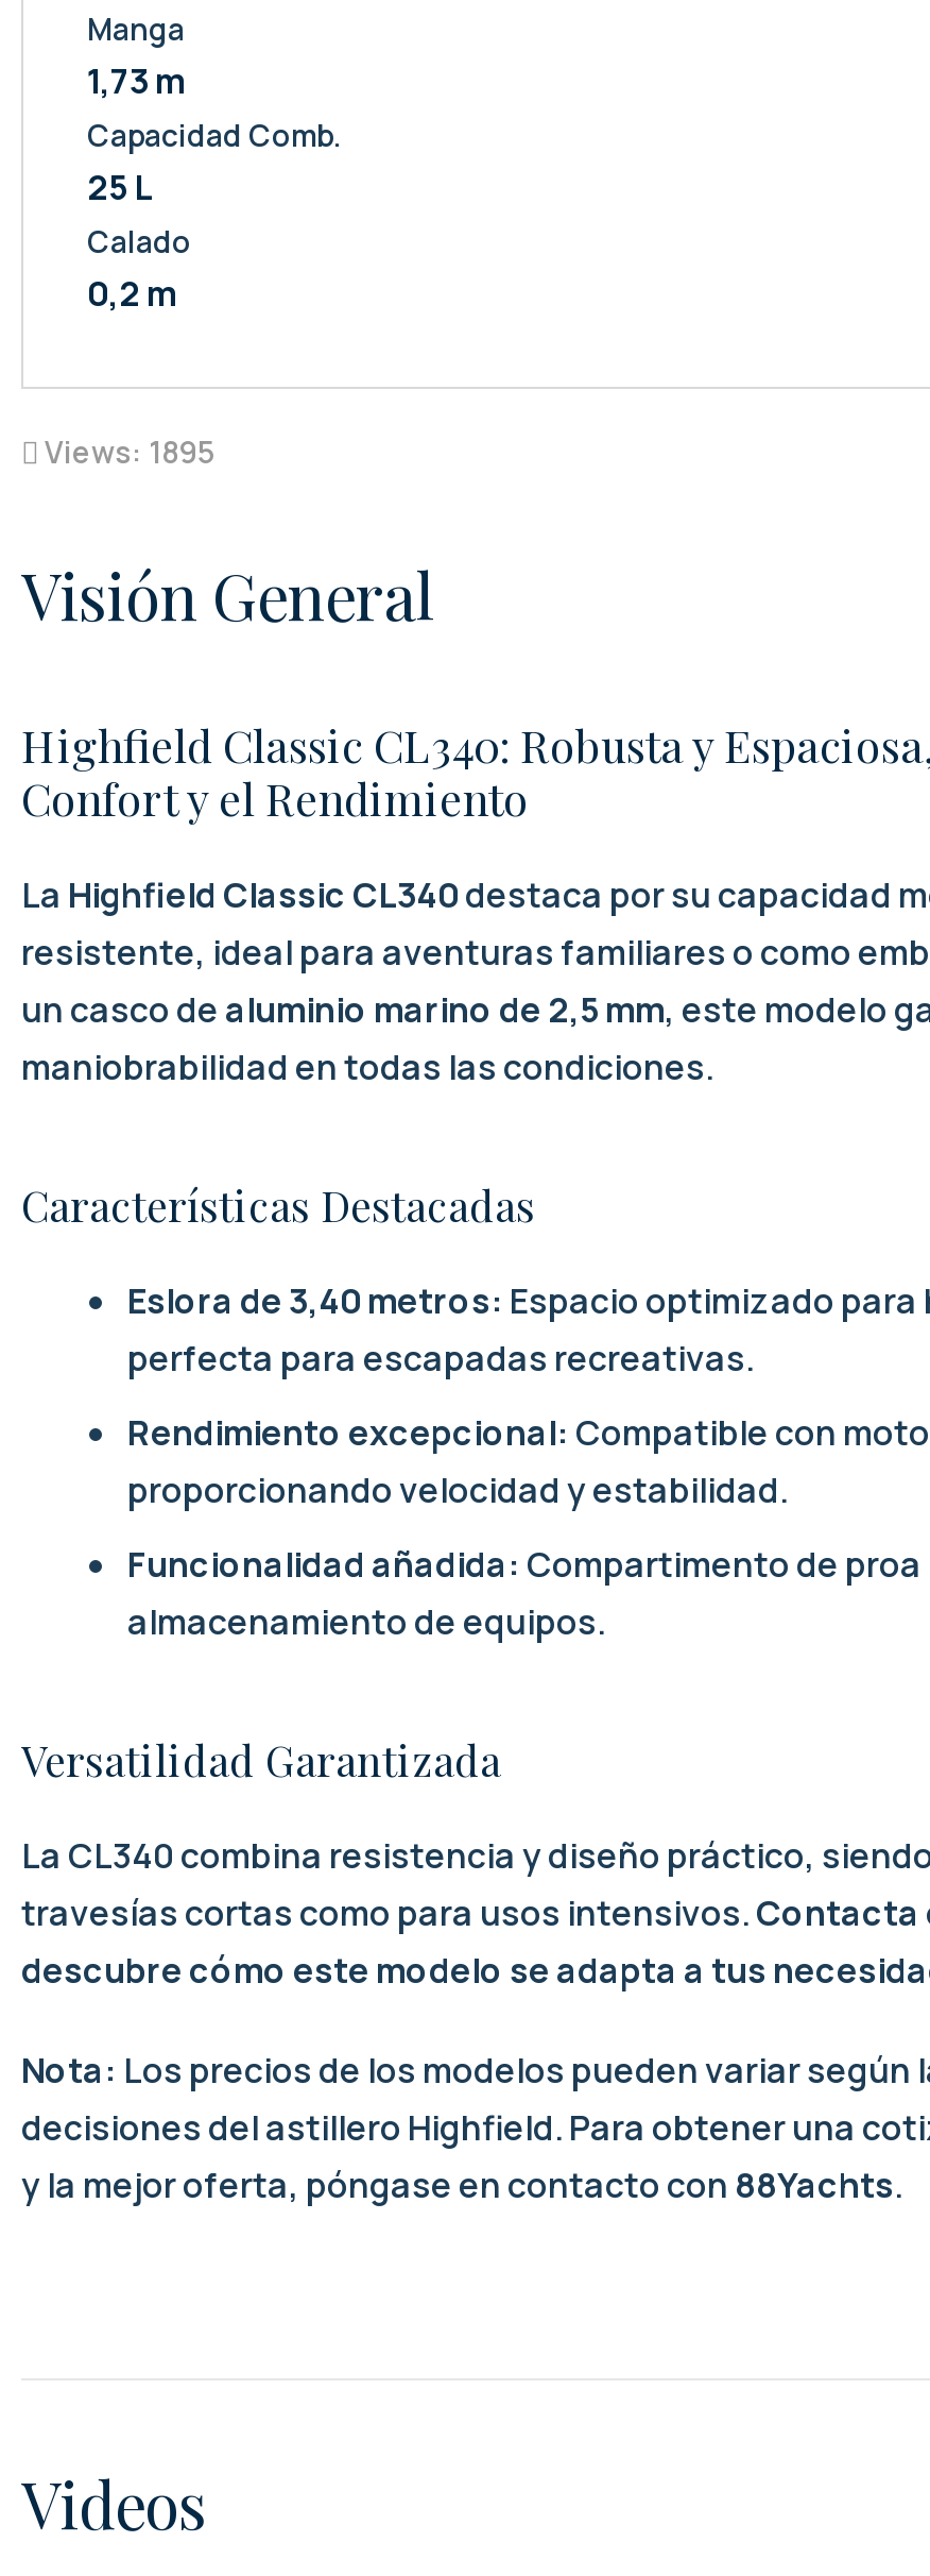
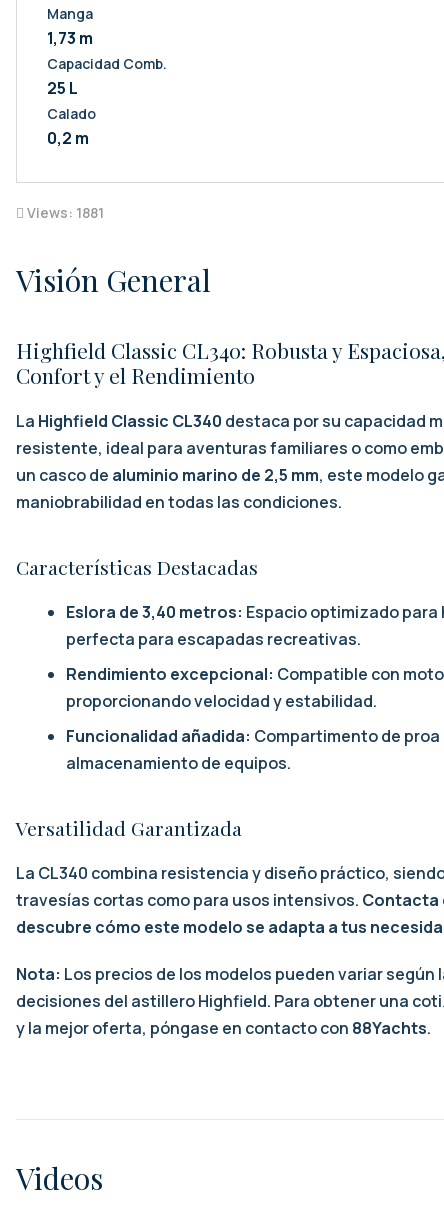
- Views: 1895
+ Views: 1881
